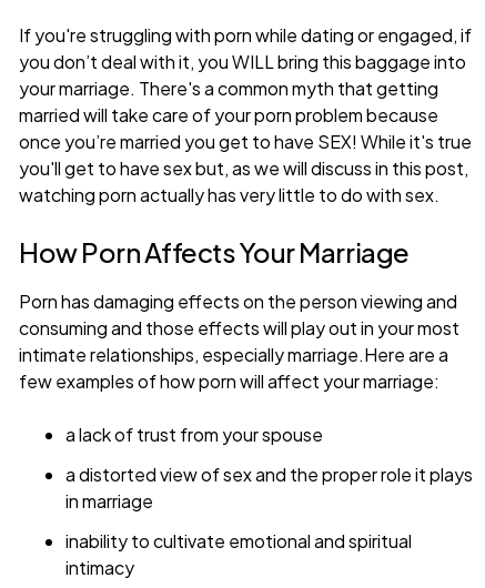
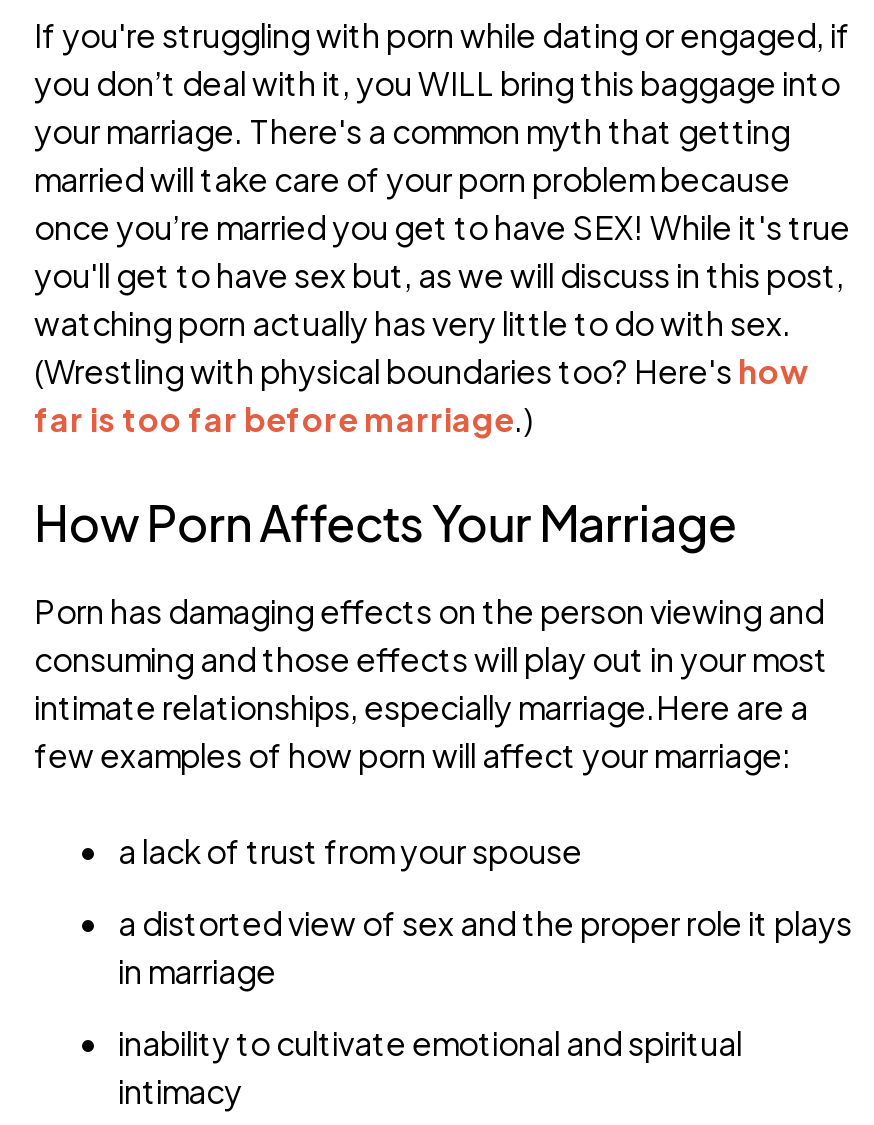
+ (Wrestling with physical boundaries too? Here's how
+ far is too far before marriage.)
